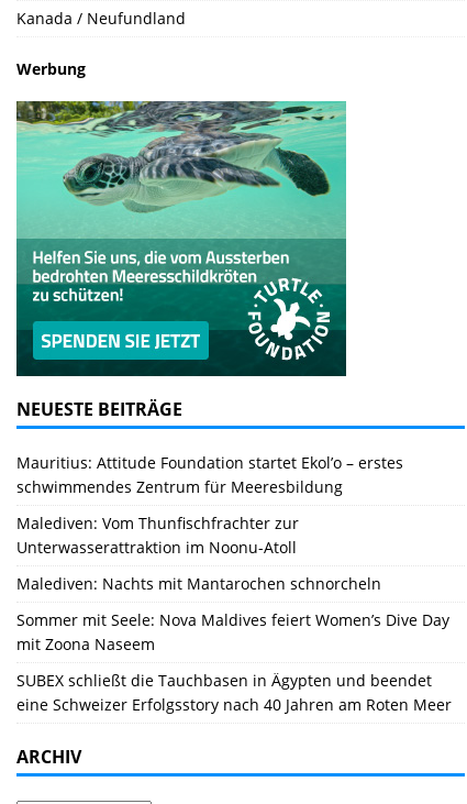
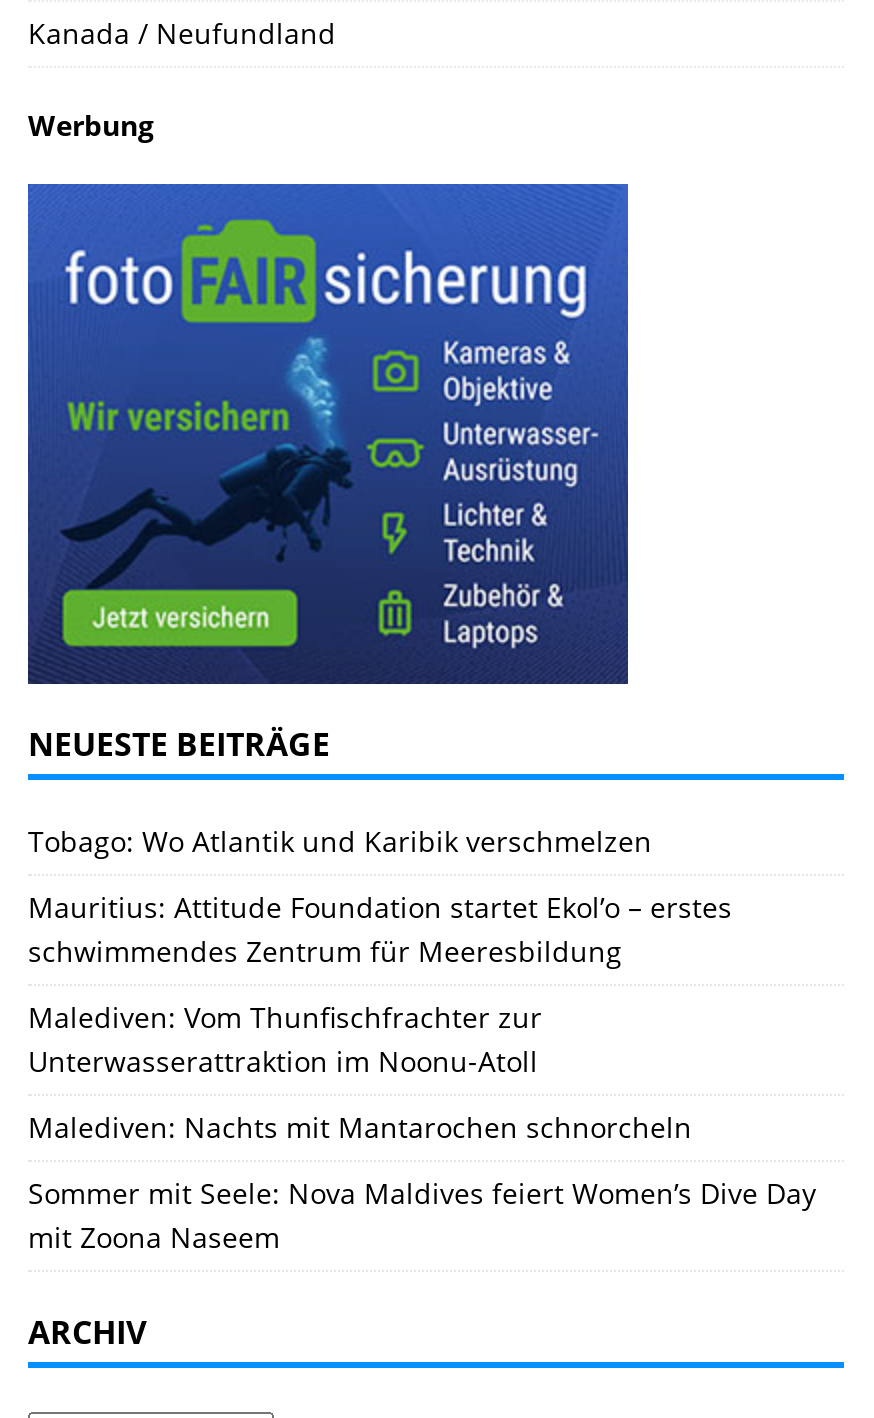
- [image]
+ [image]

+ Tobago: Wo Atlantik und Karibik verschmelzen

moved down: Mauritius: Attitude Foundation startet Ekol’o – erstes | schwimmendes Zentrum für Meeresbildung | Malediven: Vom Thunfischfrachter zur | Unterwasserattraktion im Noonu-Atoll | Malediven: Nachts mit Mantarochen schnorcheln | Sommer mit Seele: Nova Maldives feiert Women’s Dive Day | mit Zoona Naseem

- SUBEX schließt die Tauchbasen in Ägypten und beendet
- eine Schweizer Erfolgsstory nach 40 Jahren am Roten Meer
